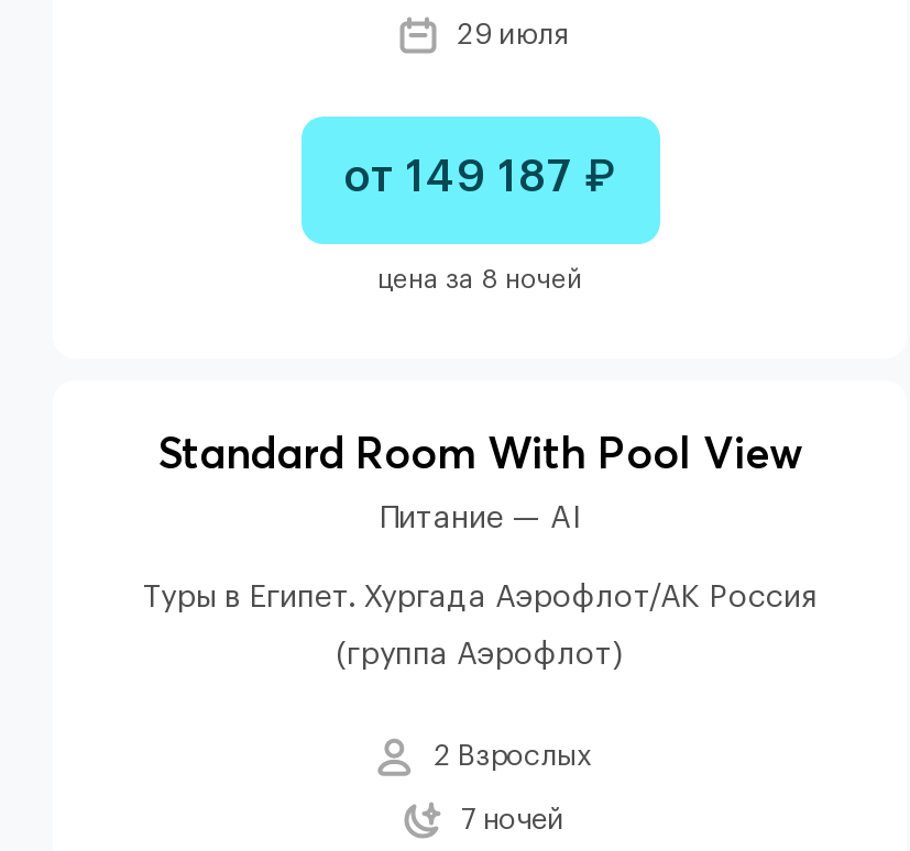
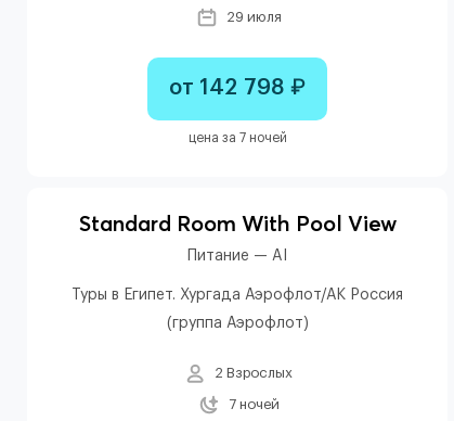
- от 149 187 ₽
+ от 142 798 ₽

- цена за 8 ночей
+ цена за 7 ночей
